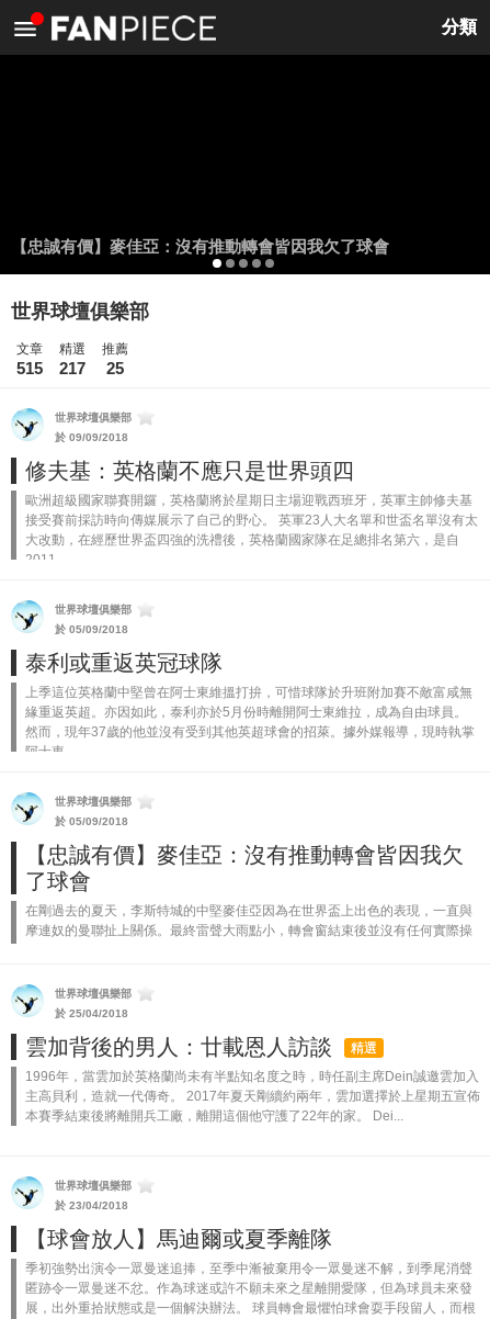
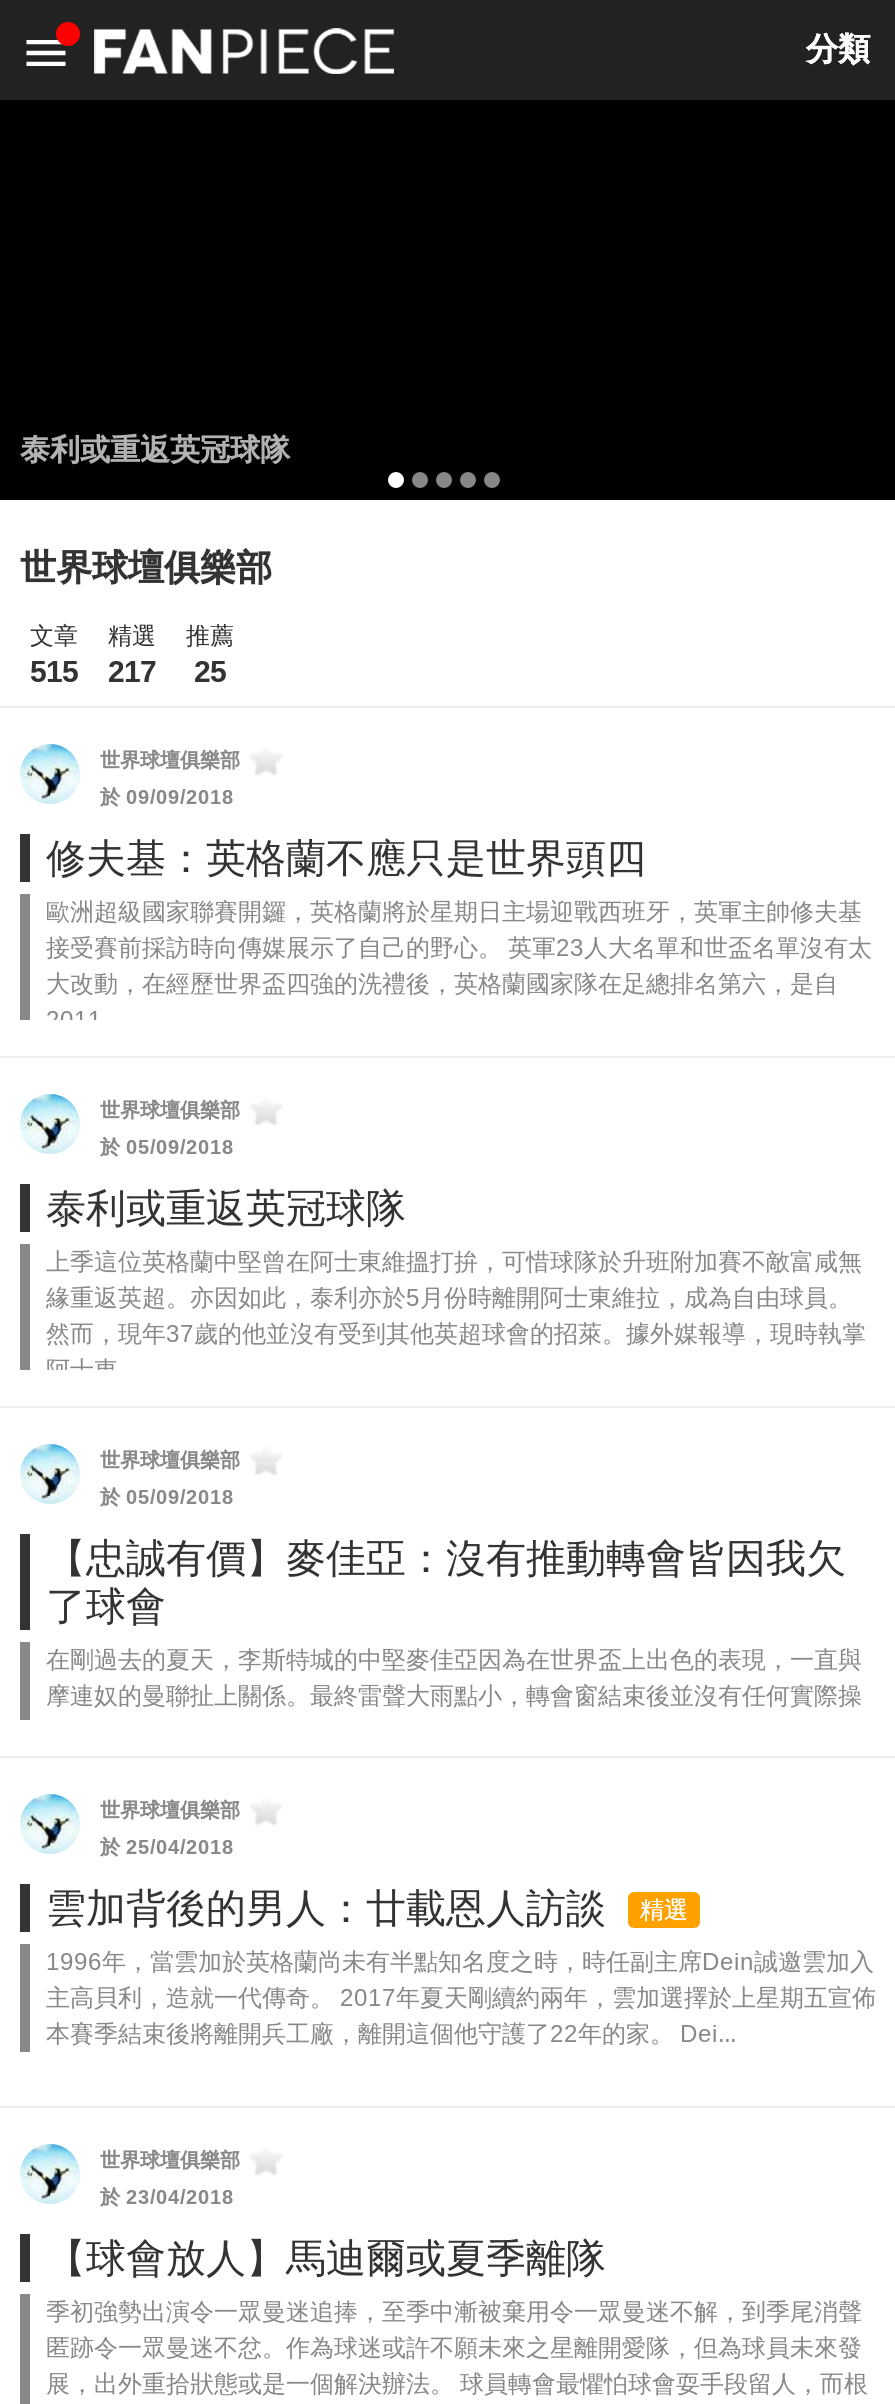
- 【忠誠有價】麥佳亞：沒有推動轉會皆因我欠了球會
+ 泰利或重返英冠球隊
